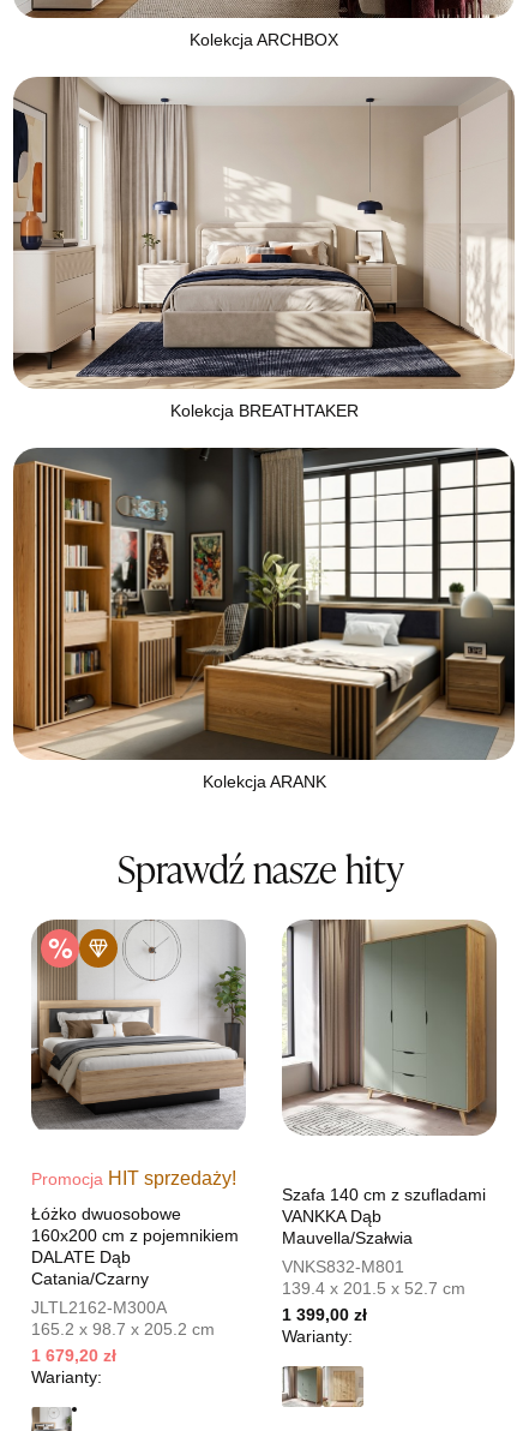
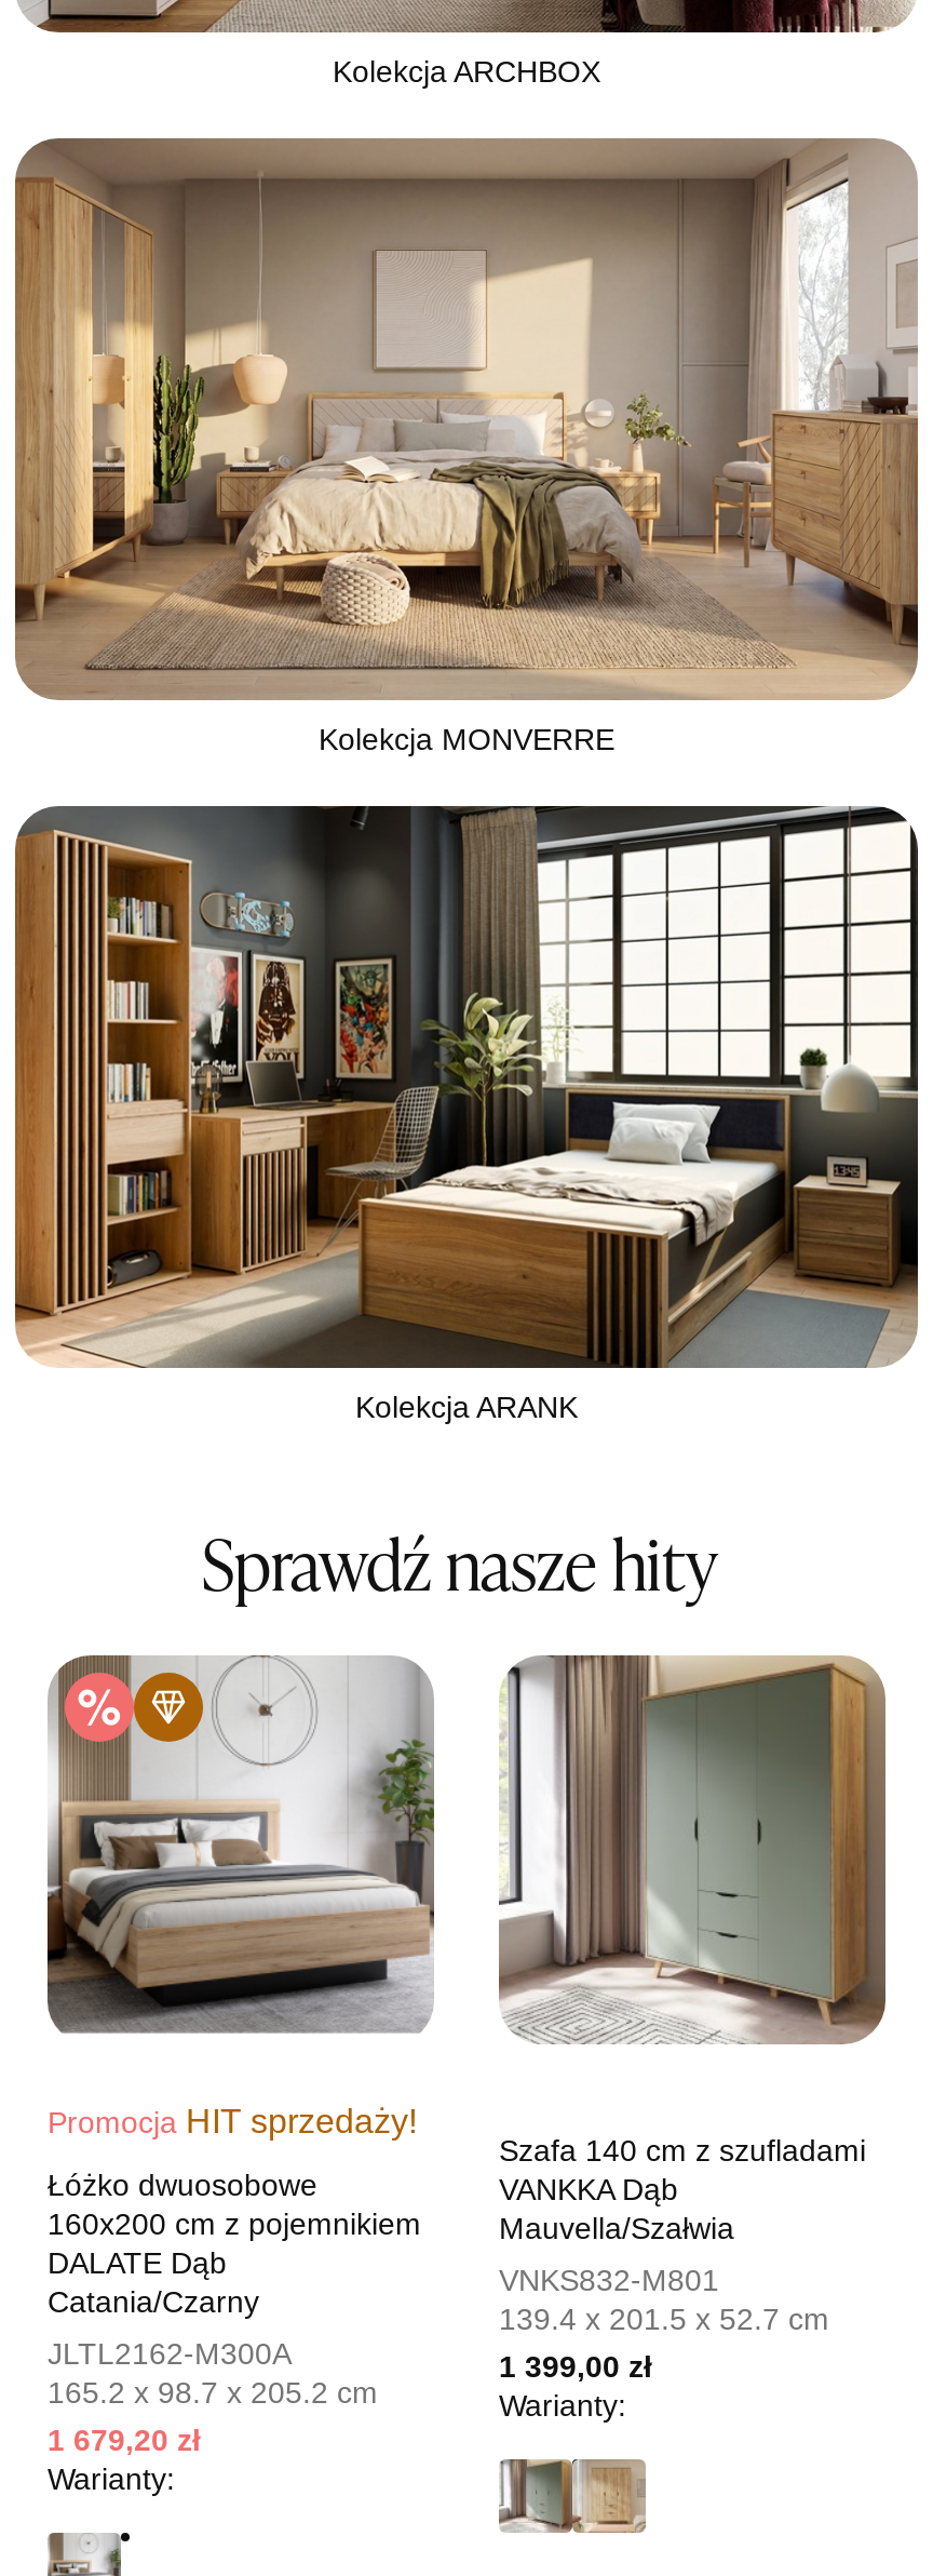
- [image]
- Kolekcja BREATHTAKER
+ [image]
+ Kolekcja MONVERRE
